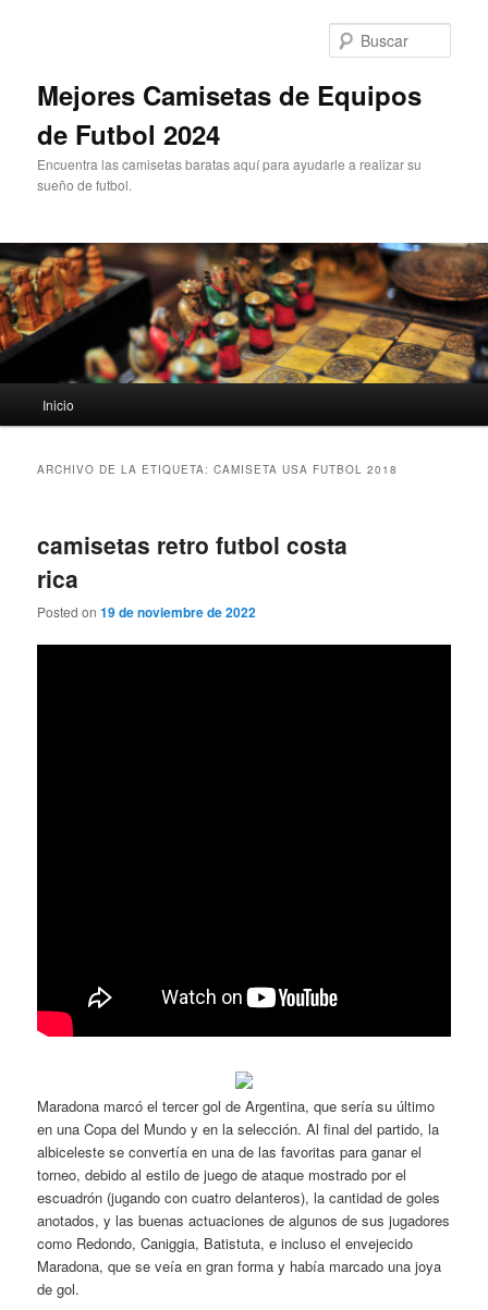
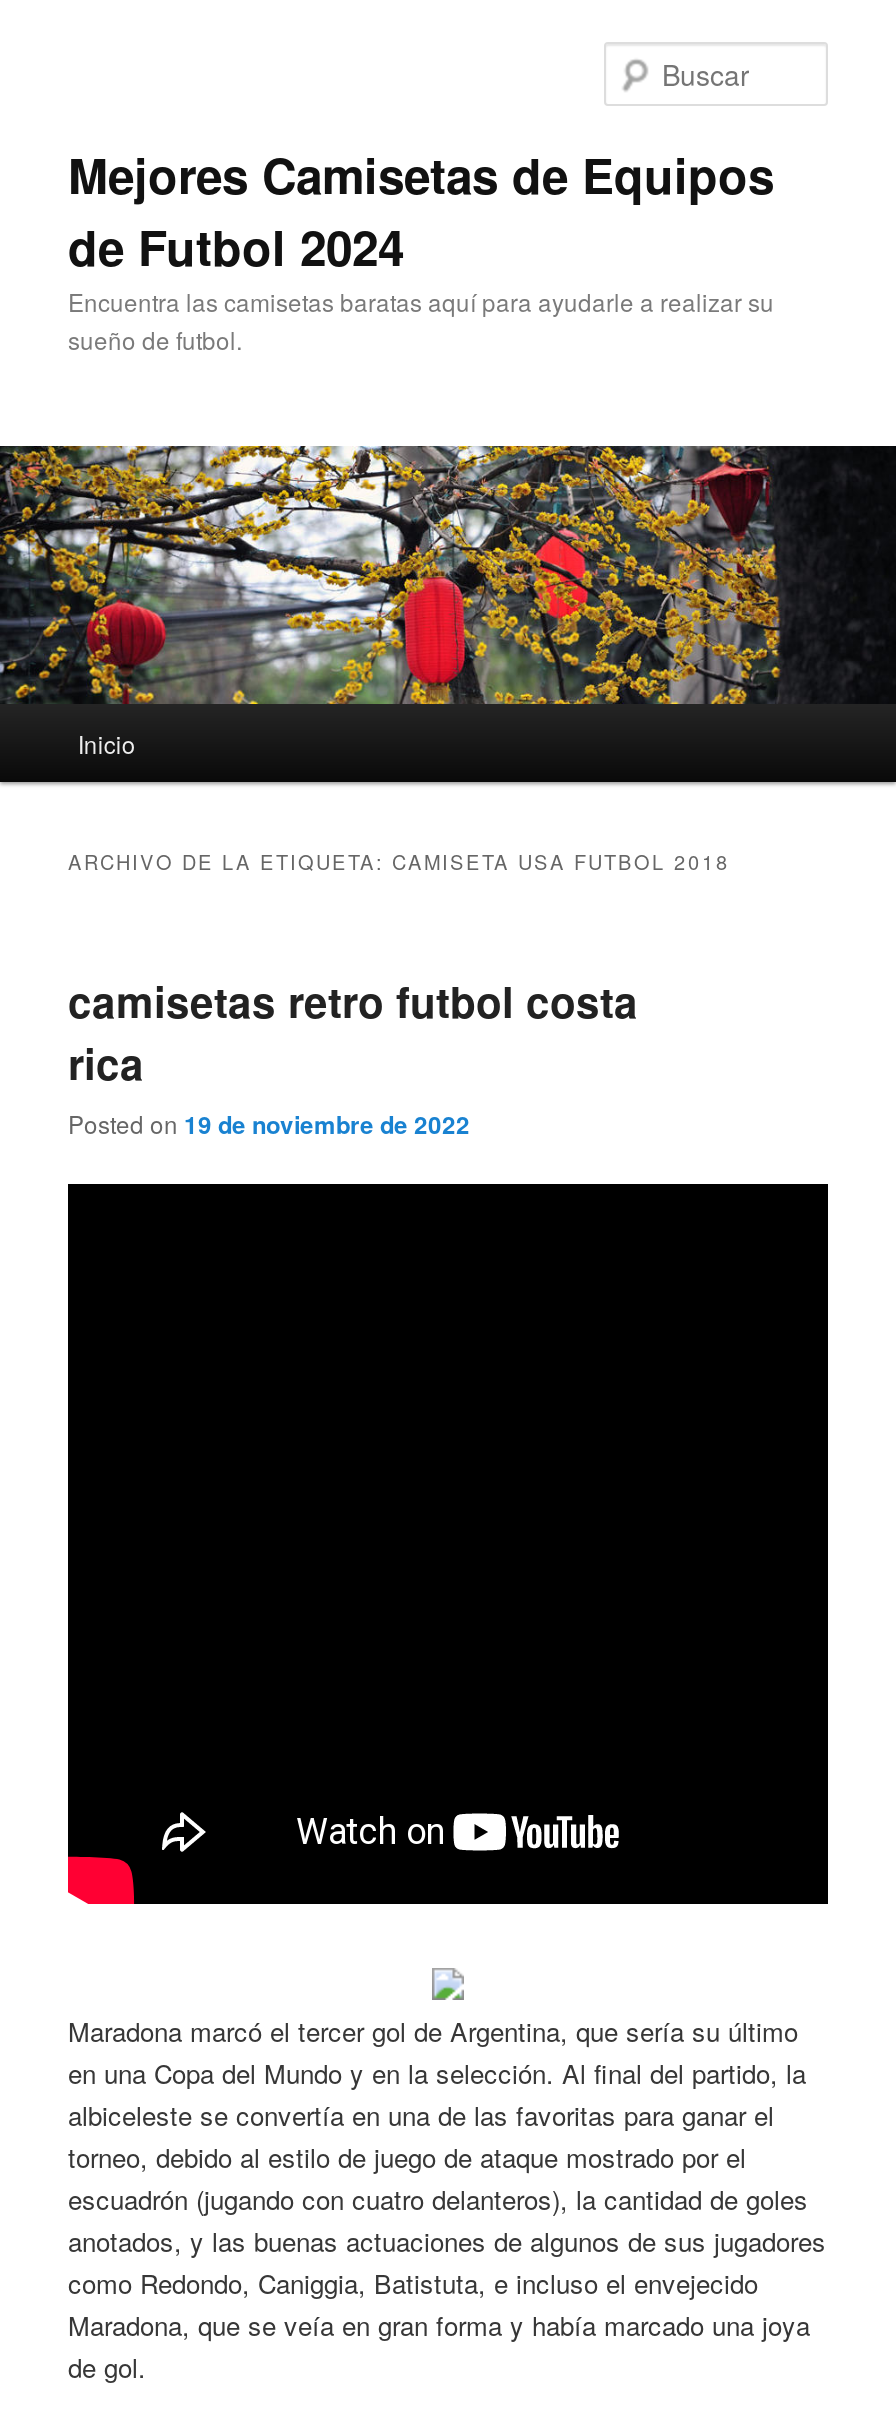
- [image]
+ [image]
